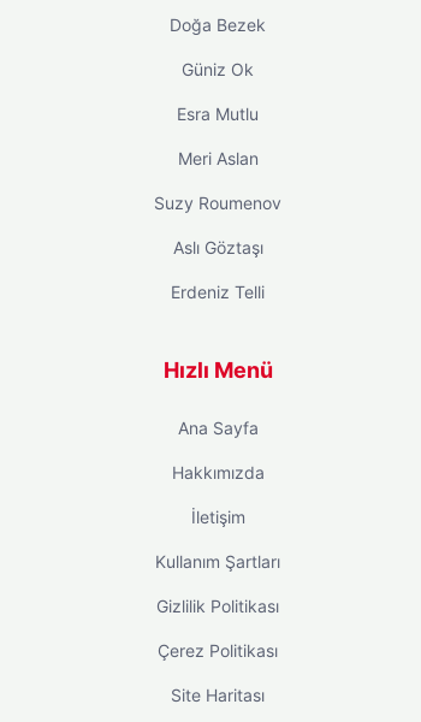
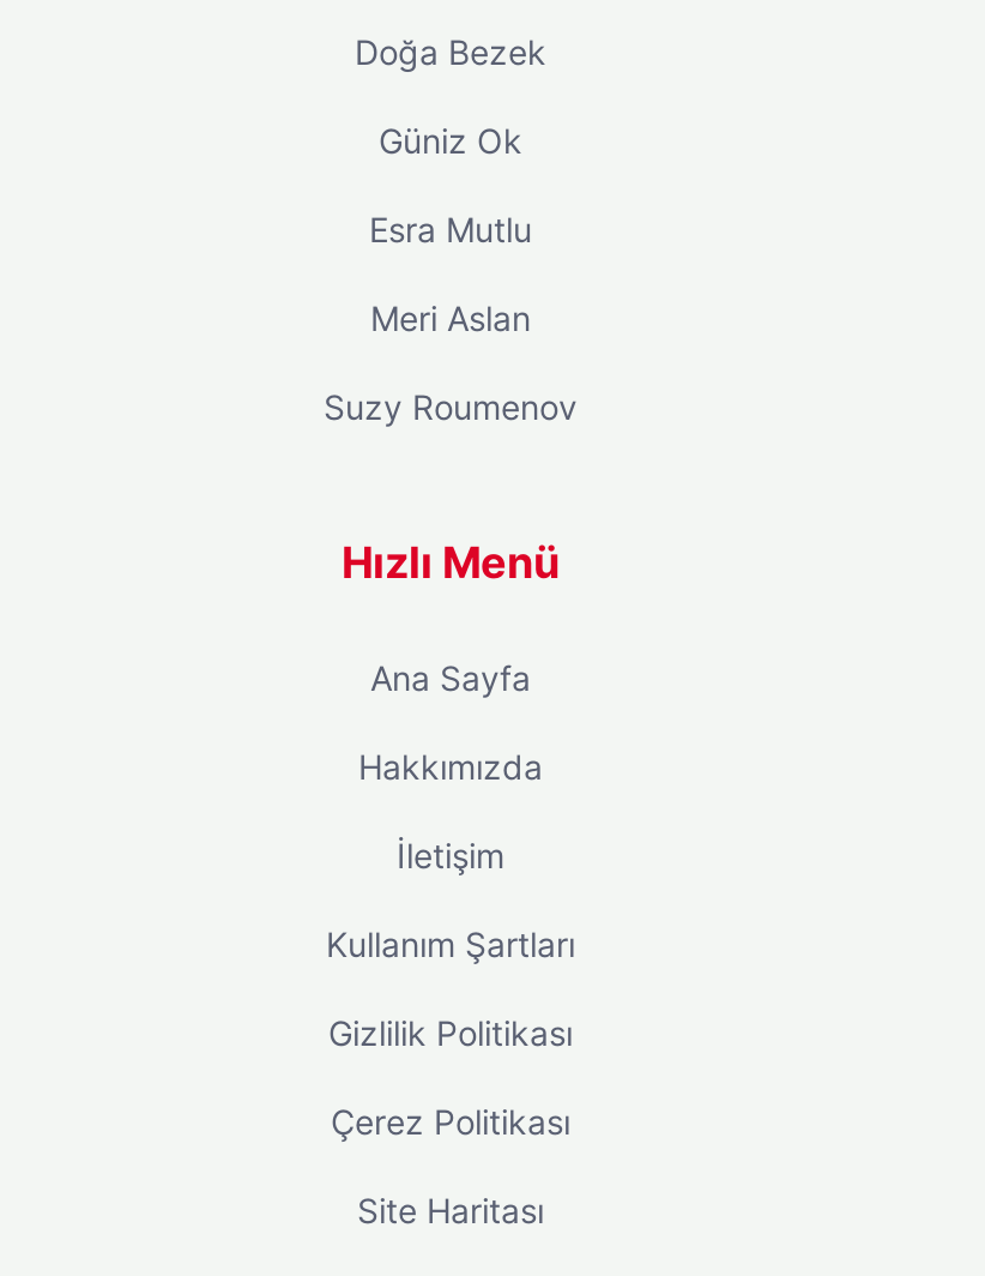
- Aslı Göztaşı
- Erdeniz Telli
